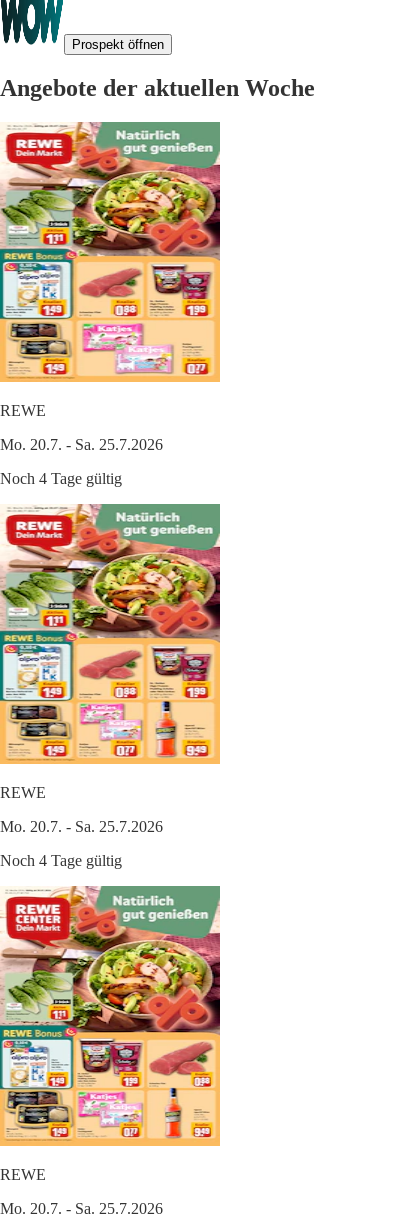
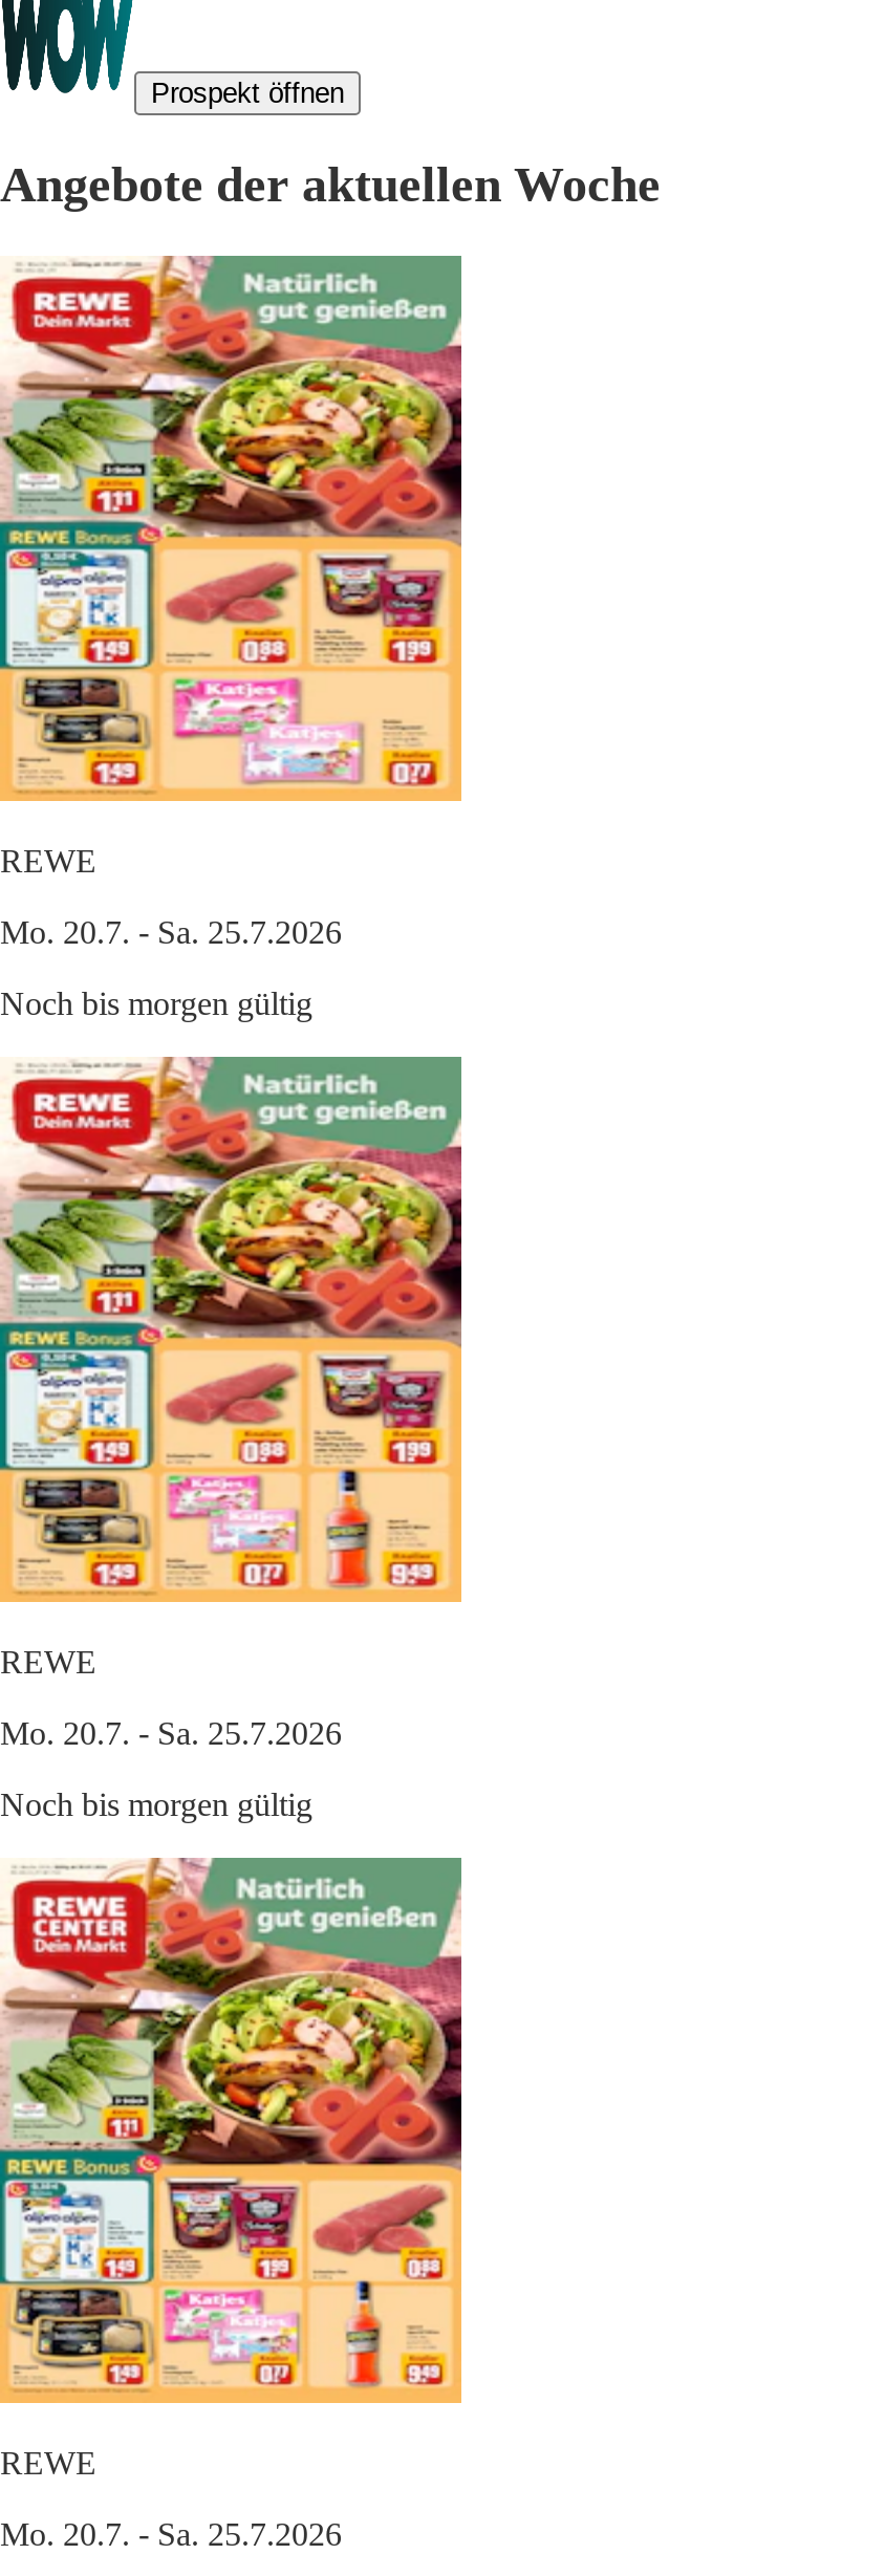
- Noch 4 Tage gültig
+ Noch bis morgen gültig

- Noch 4 Tage gültig
+ Noch bis morgen gültig
